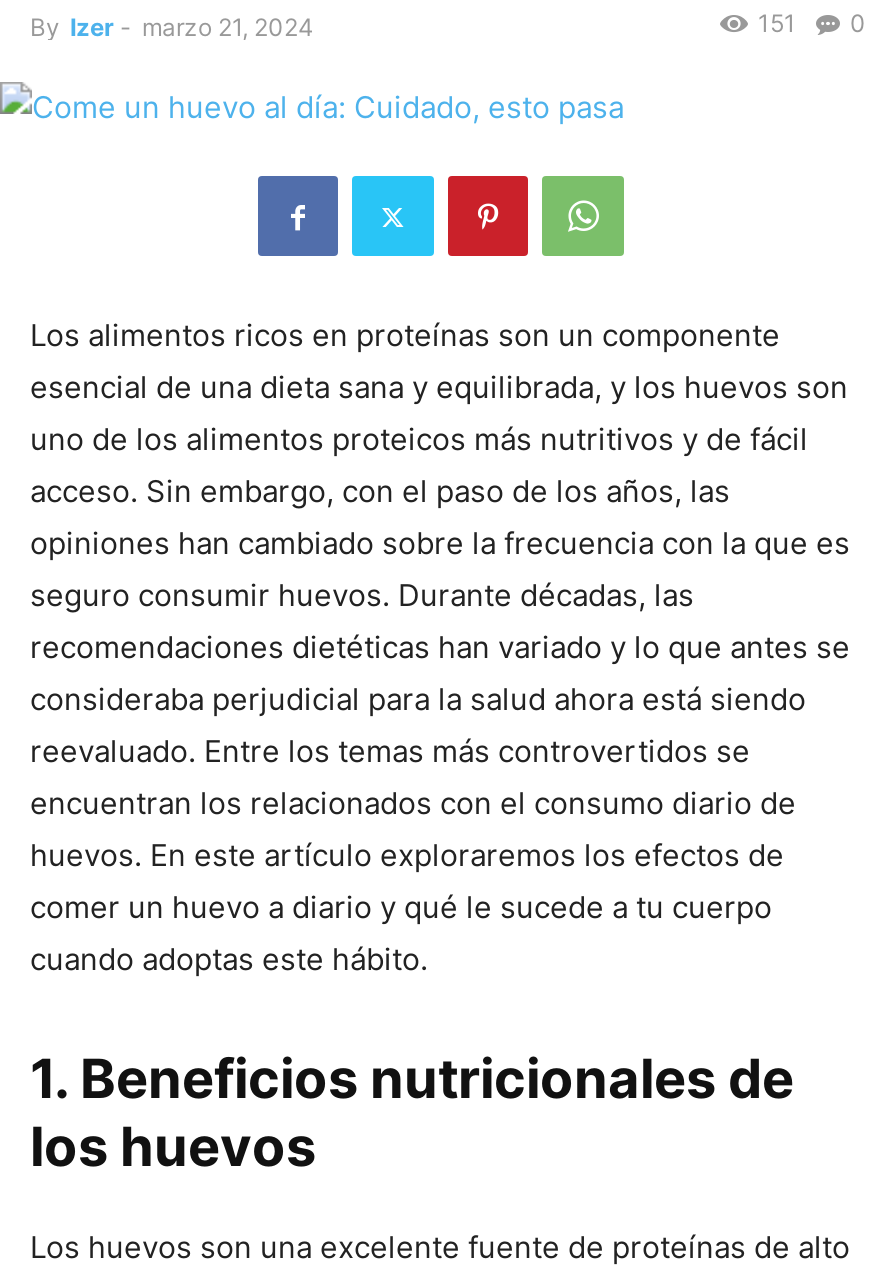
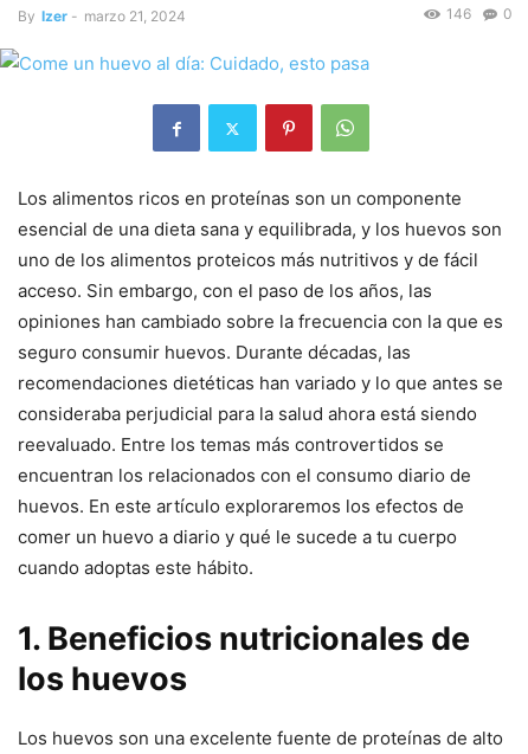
- 151 0
+ 146 0
